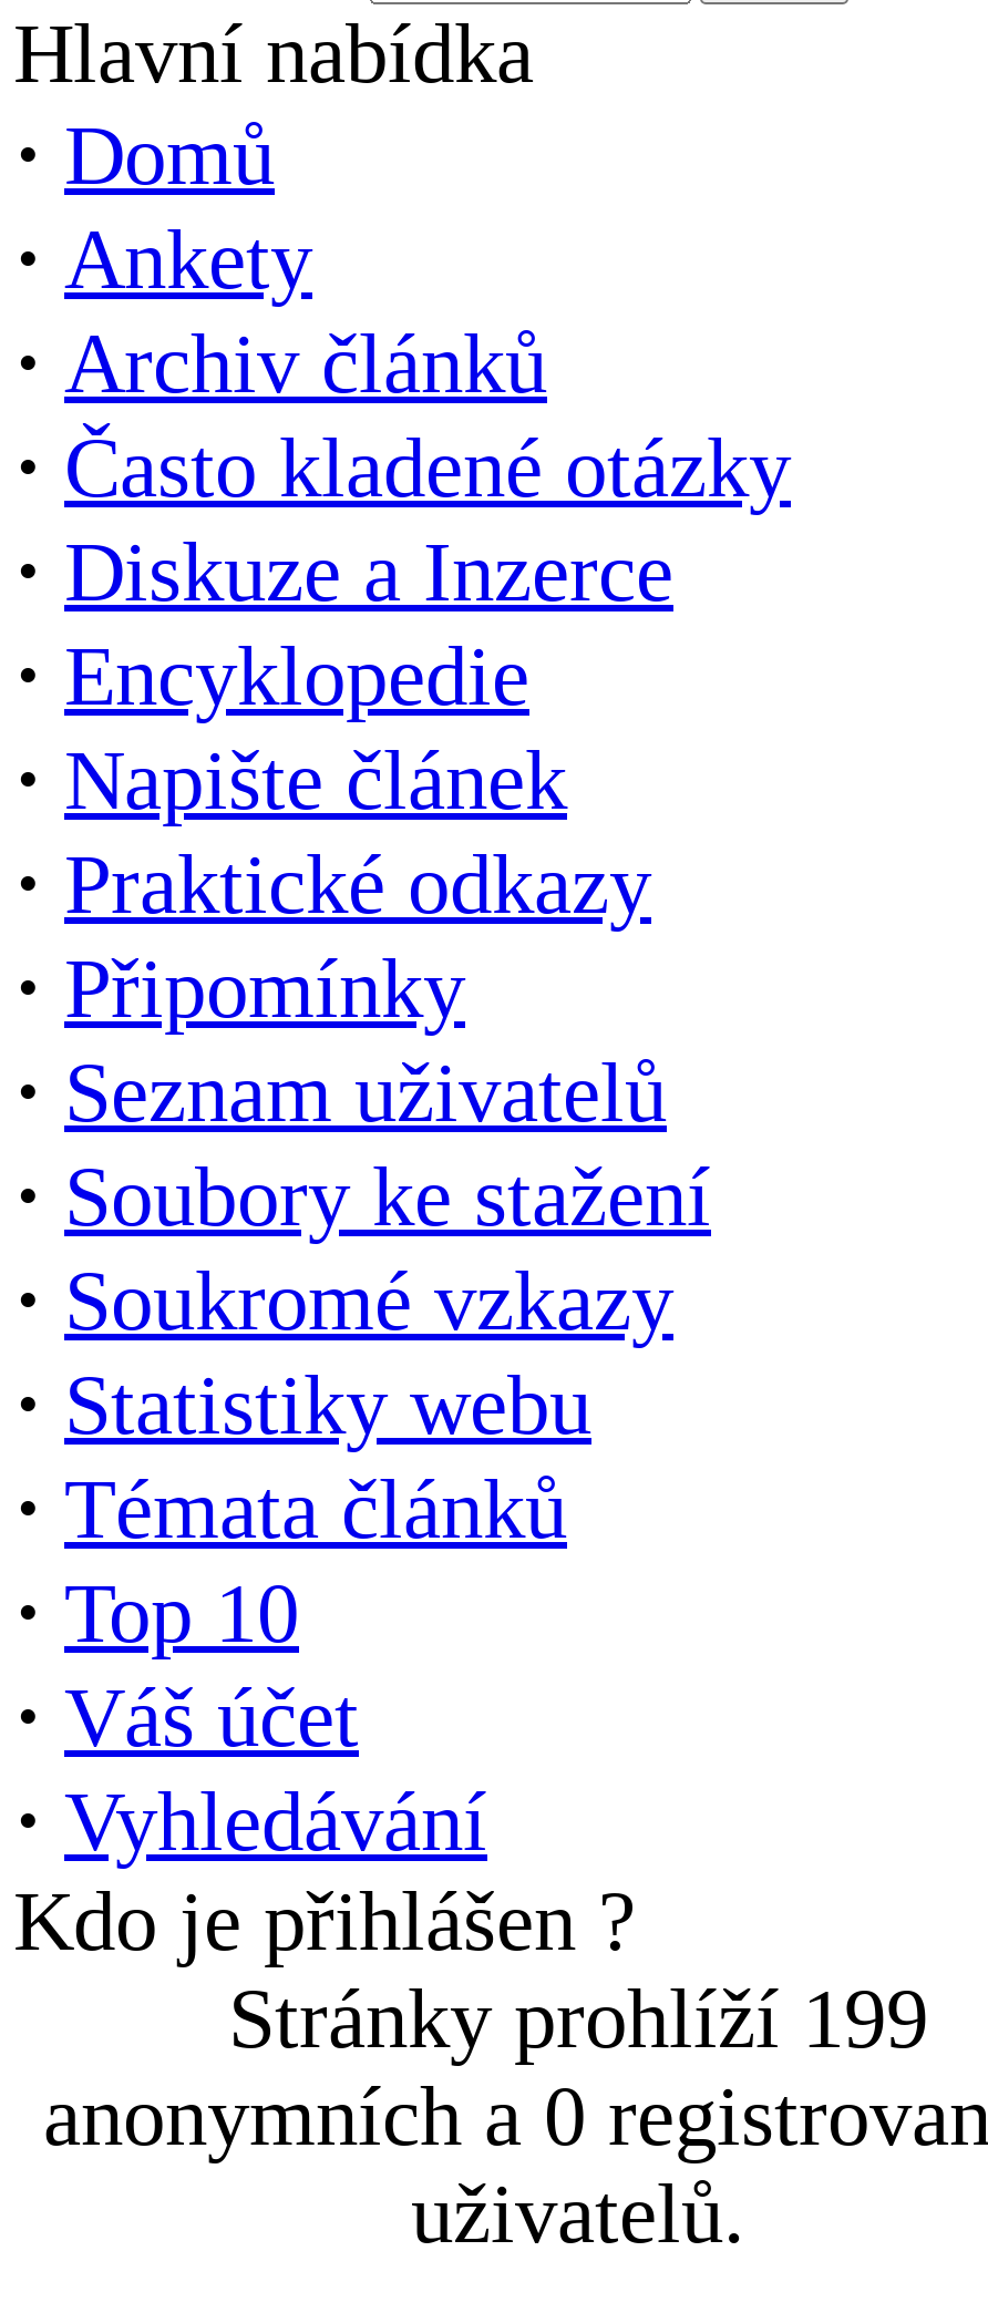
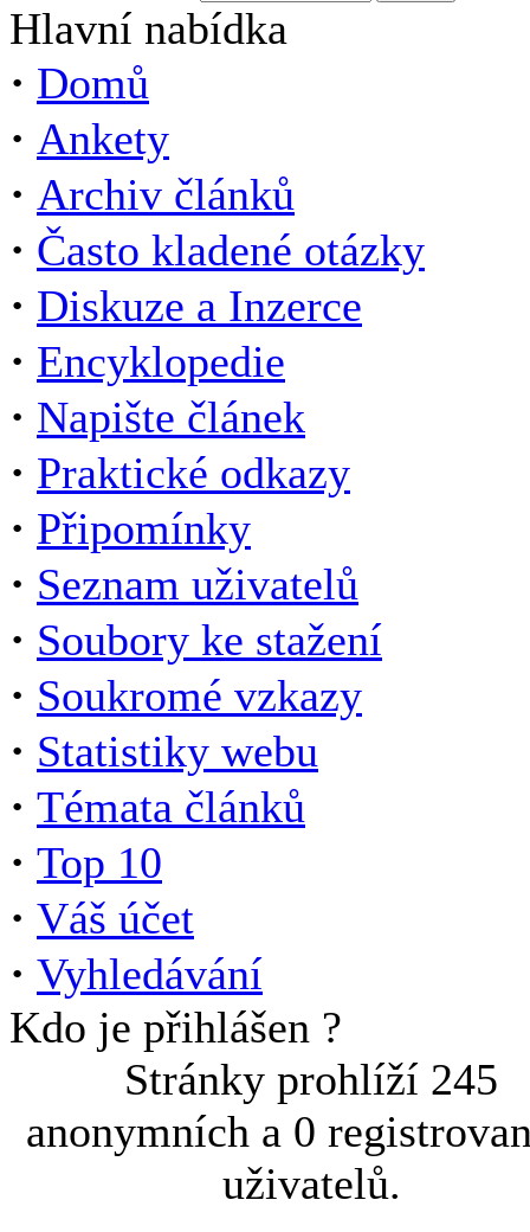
- Stránky prohlíží 199
+ Stránky prohlíží 245
